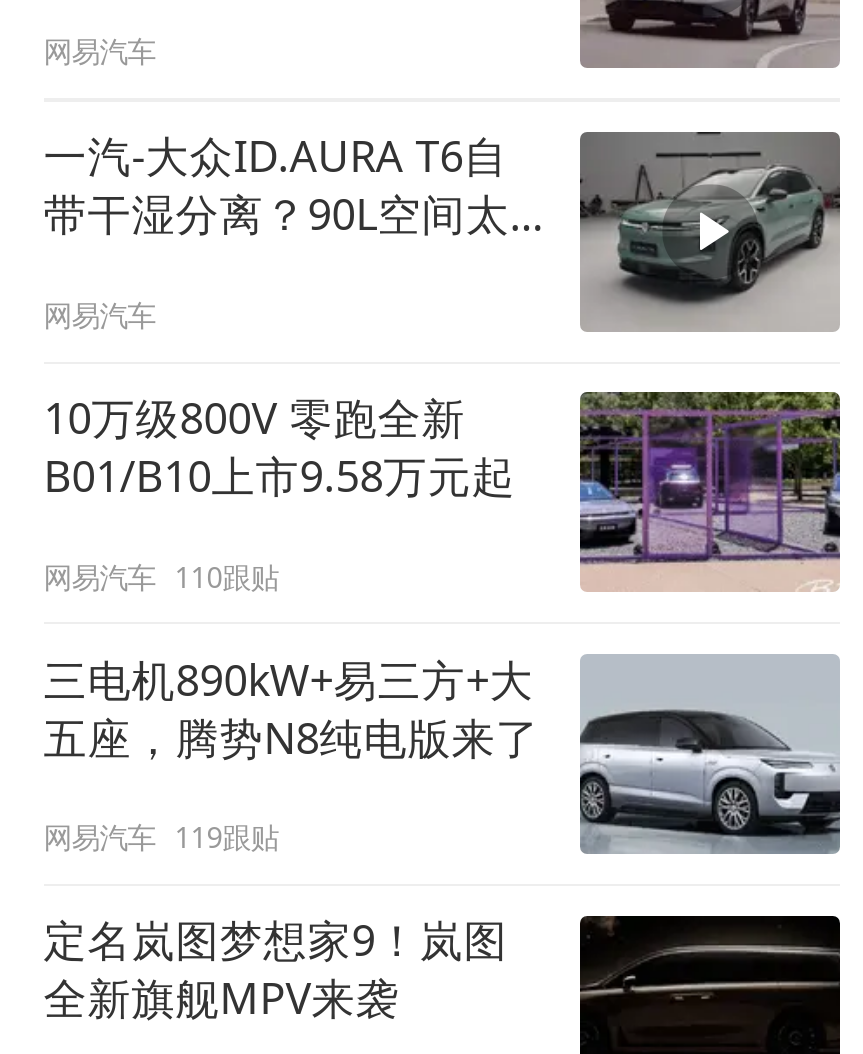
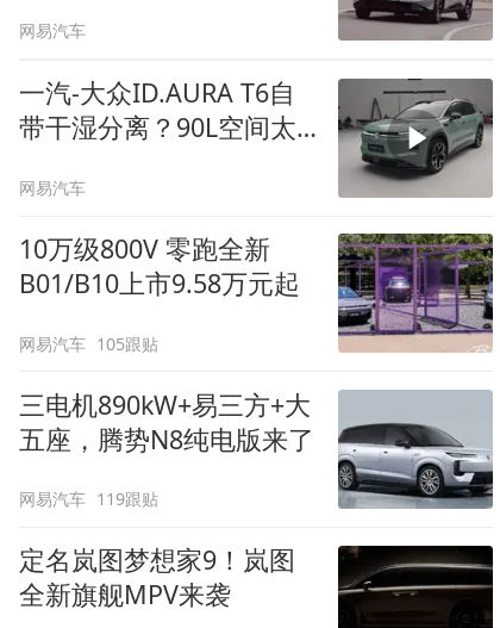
- 网易汽车 110跟贴
+ 网易汽车 105跟贴
